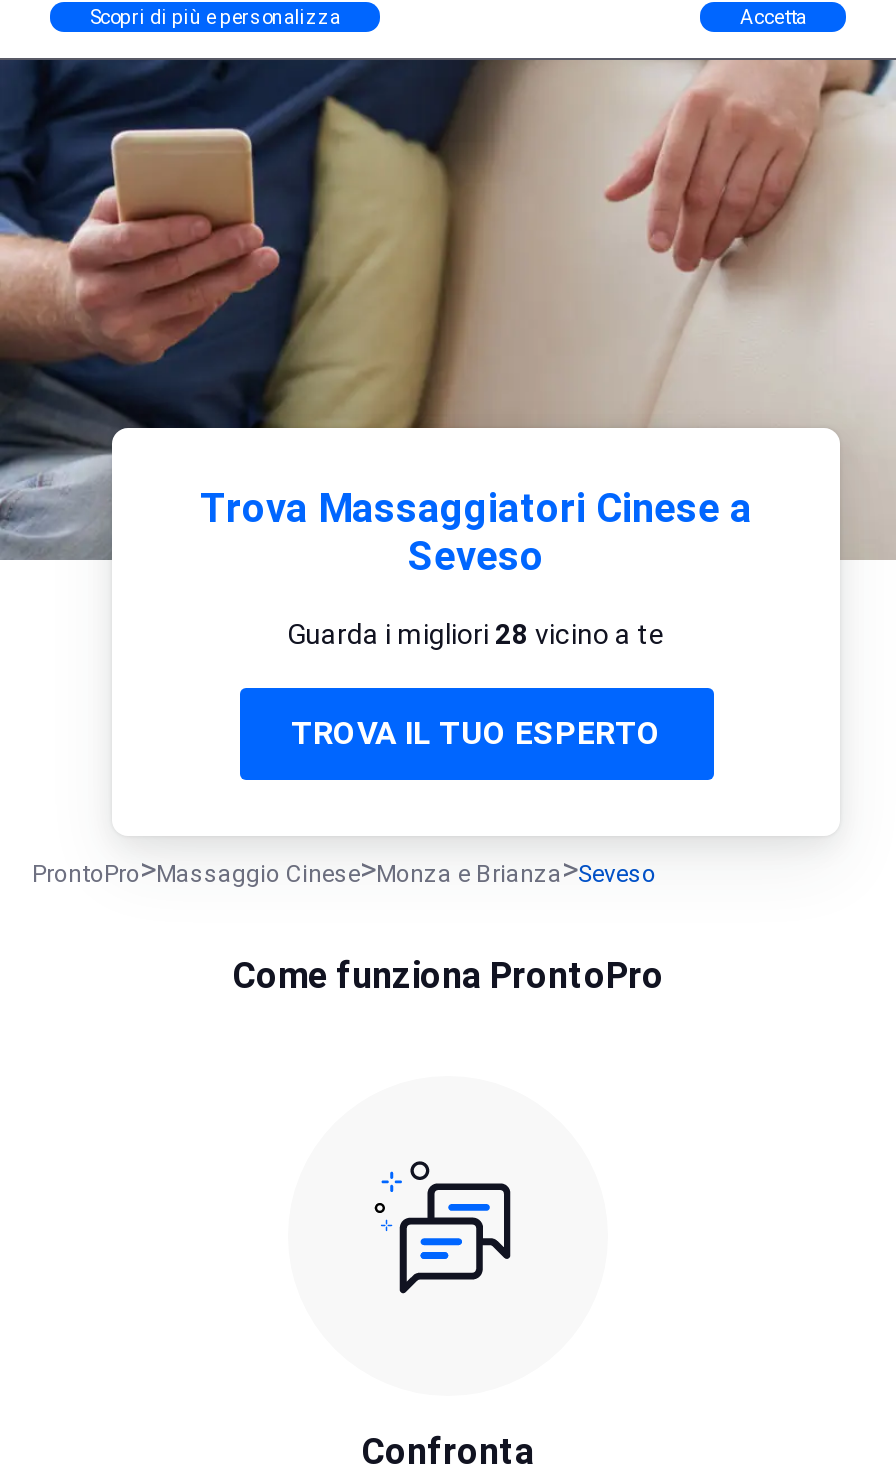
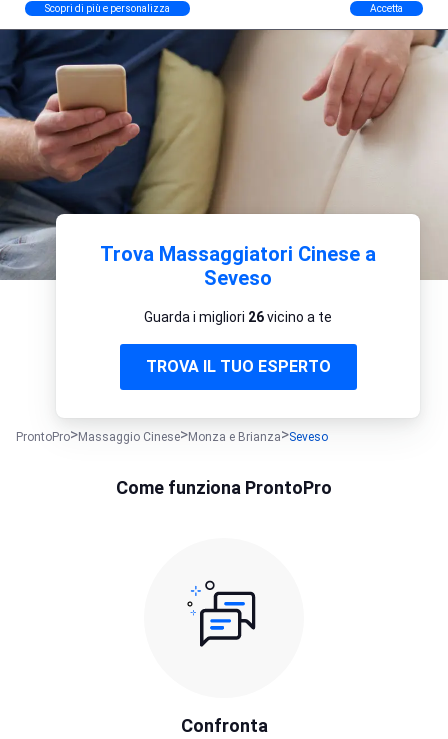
- Guarda i migliori 28 vicino a te
+ Guarda i migliori 26 vicino a te
